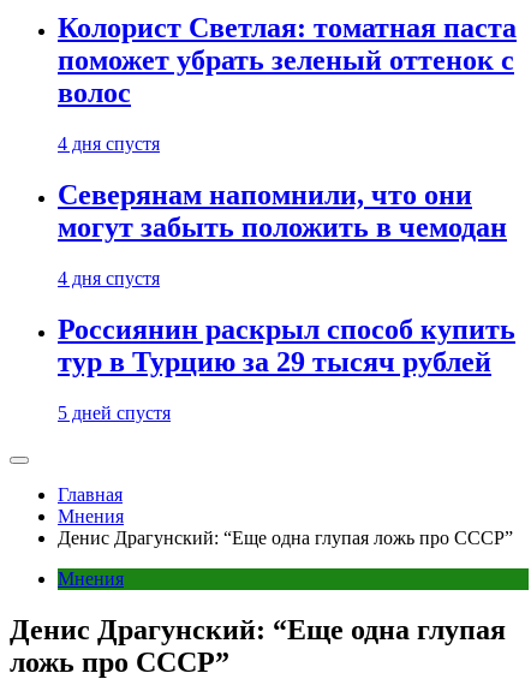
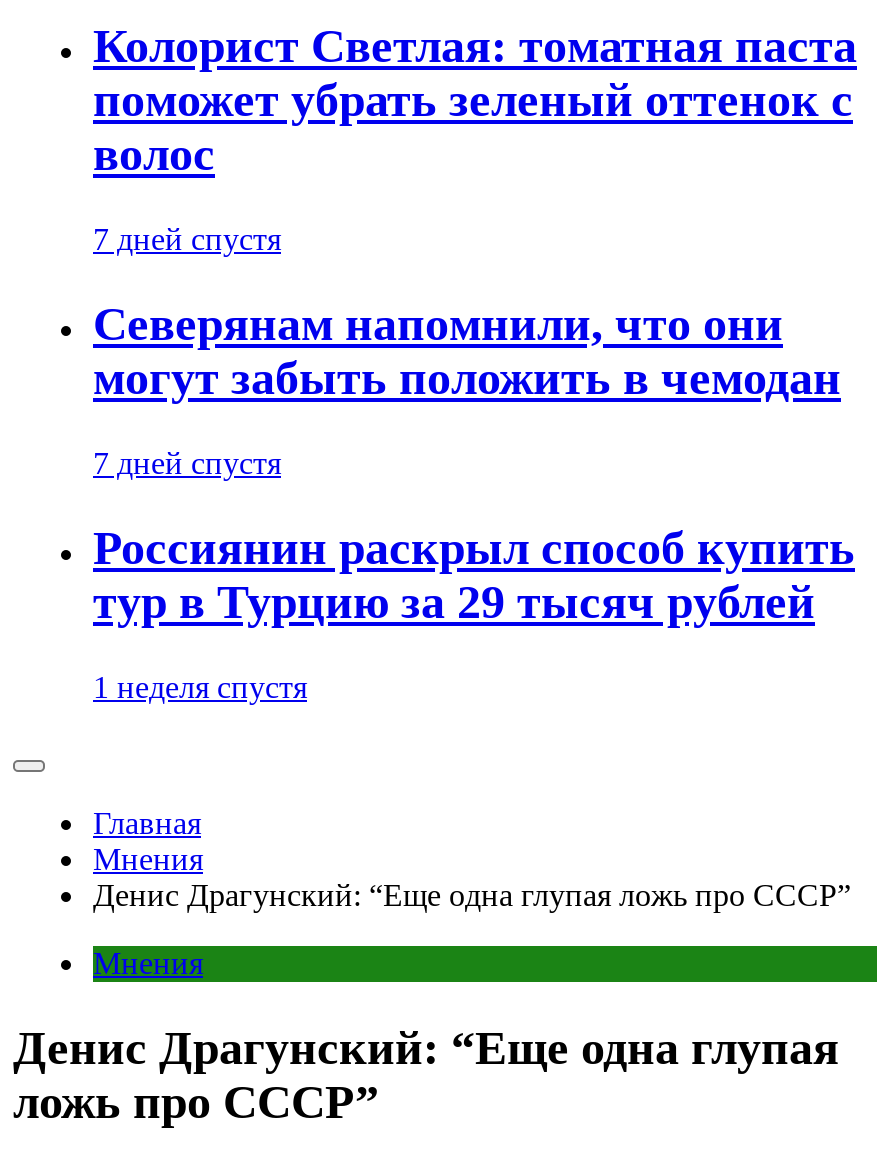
- 4 дня спустя
+ 7 дней спустя

- 4 дня спустя
+ 7 дней спустя

- 5 дней спустя
+ 1 неделя спустя
